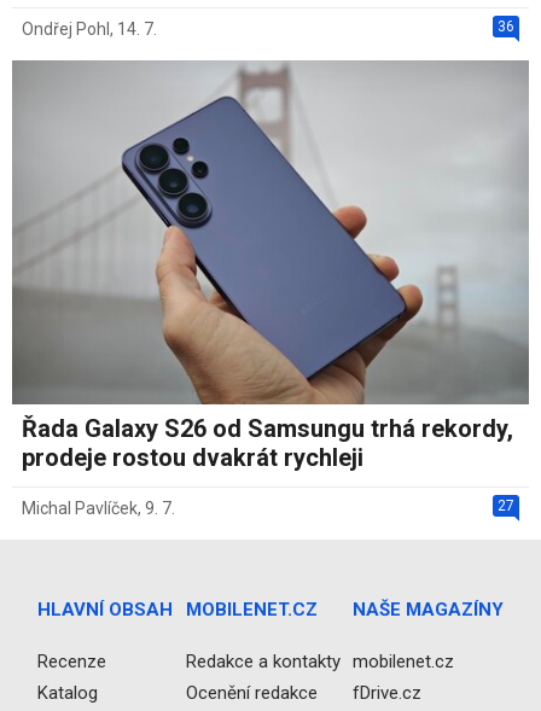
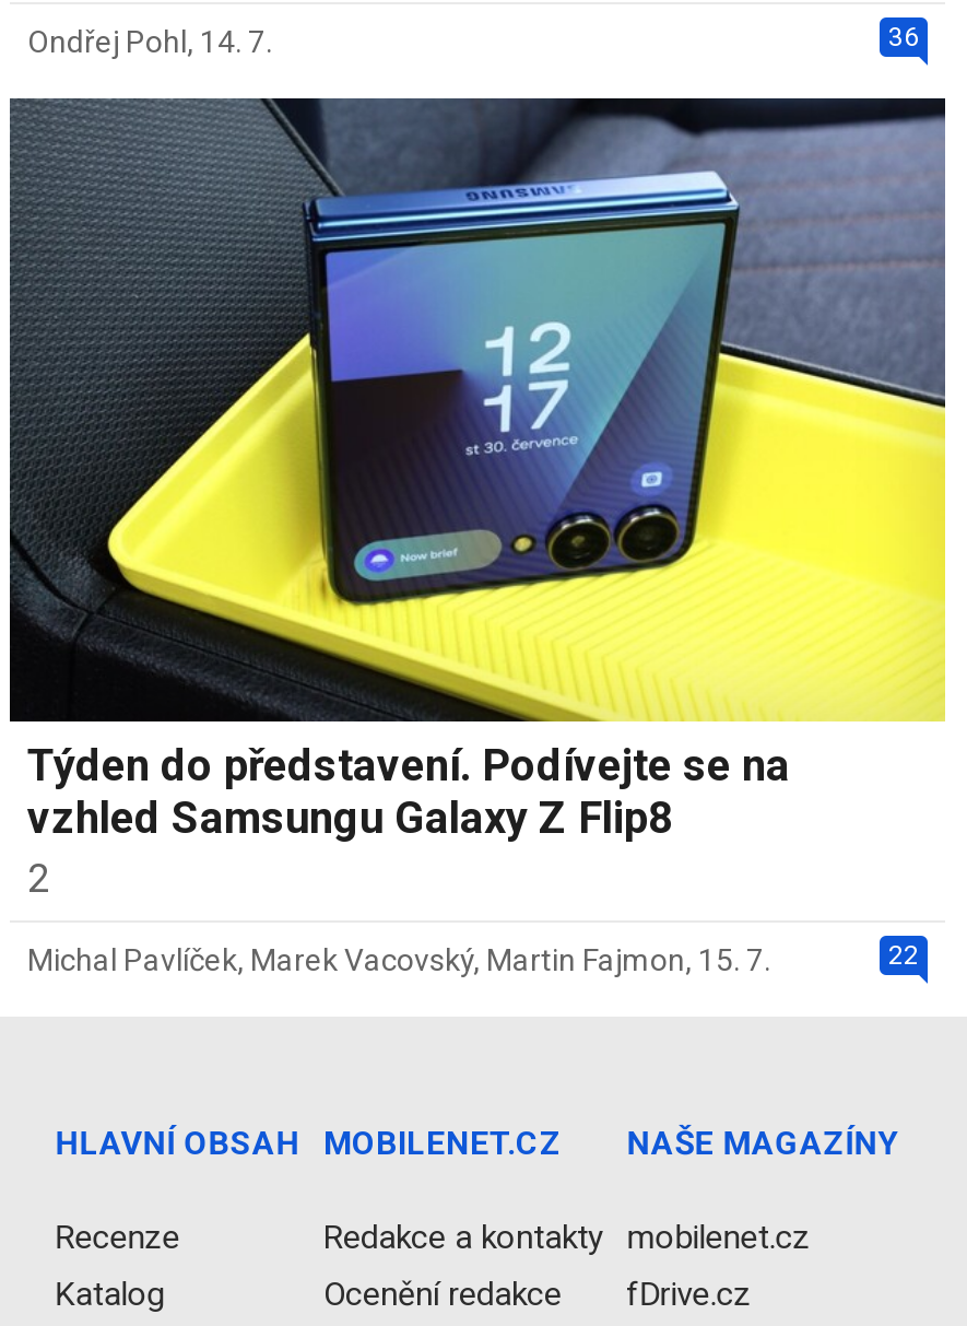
- [image]
- Řada Galaxy S26 od Samsungu trhá rekordy,
- prodeje rostou dvakrát rychleji
+ [image]
+ Týden do představení. Podívejte se na
+ vzhled Samsungu Galaxy Z Flip8
+ 2

- 27
- Michal Pavlíček, 9. 7.
+ 22
+ Michal Pavlíček, Marek Vacovský, Martin Fajmon, 15. 7.
